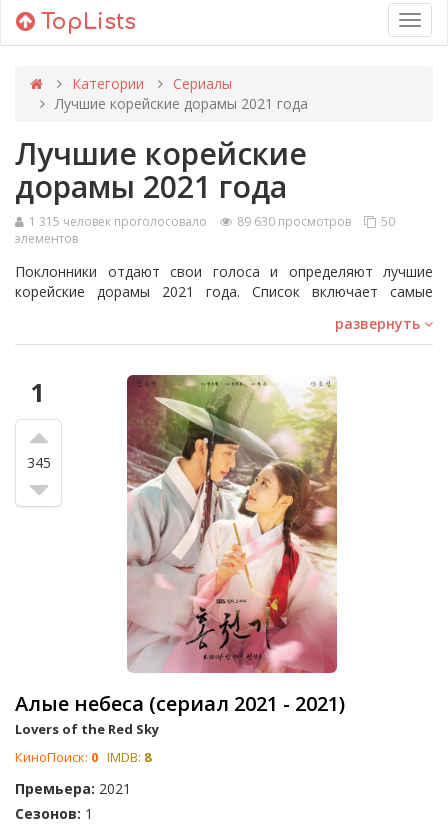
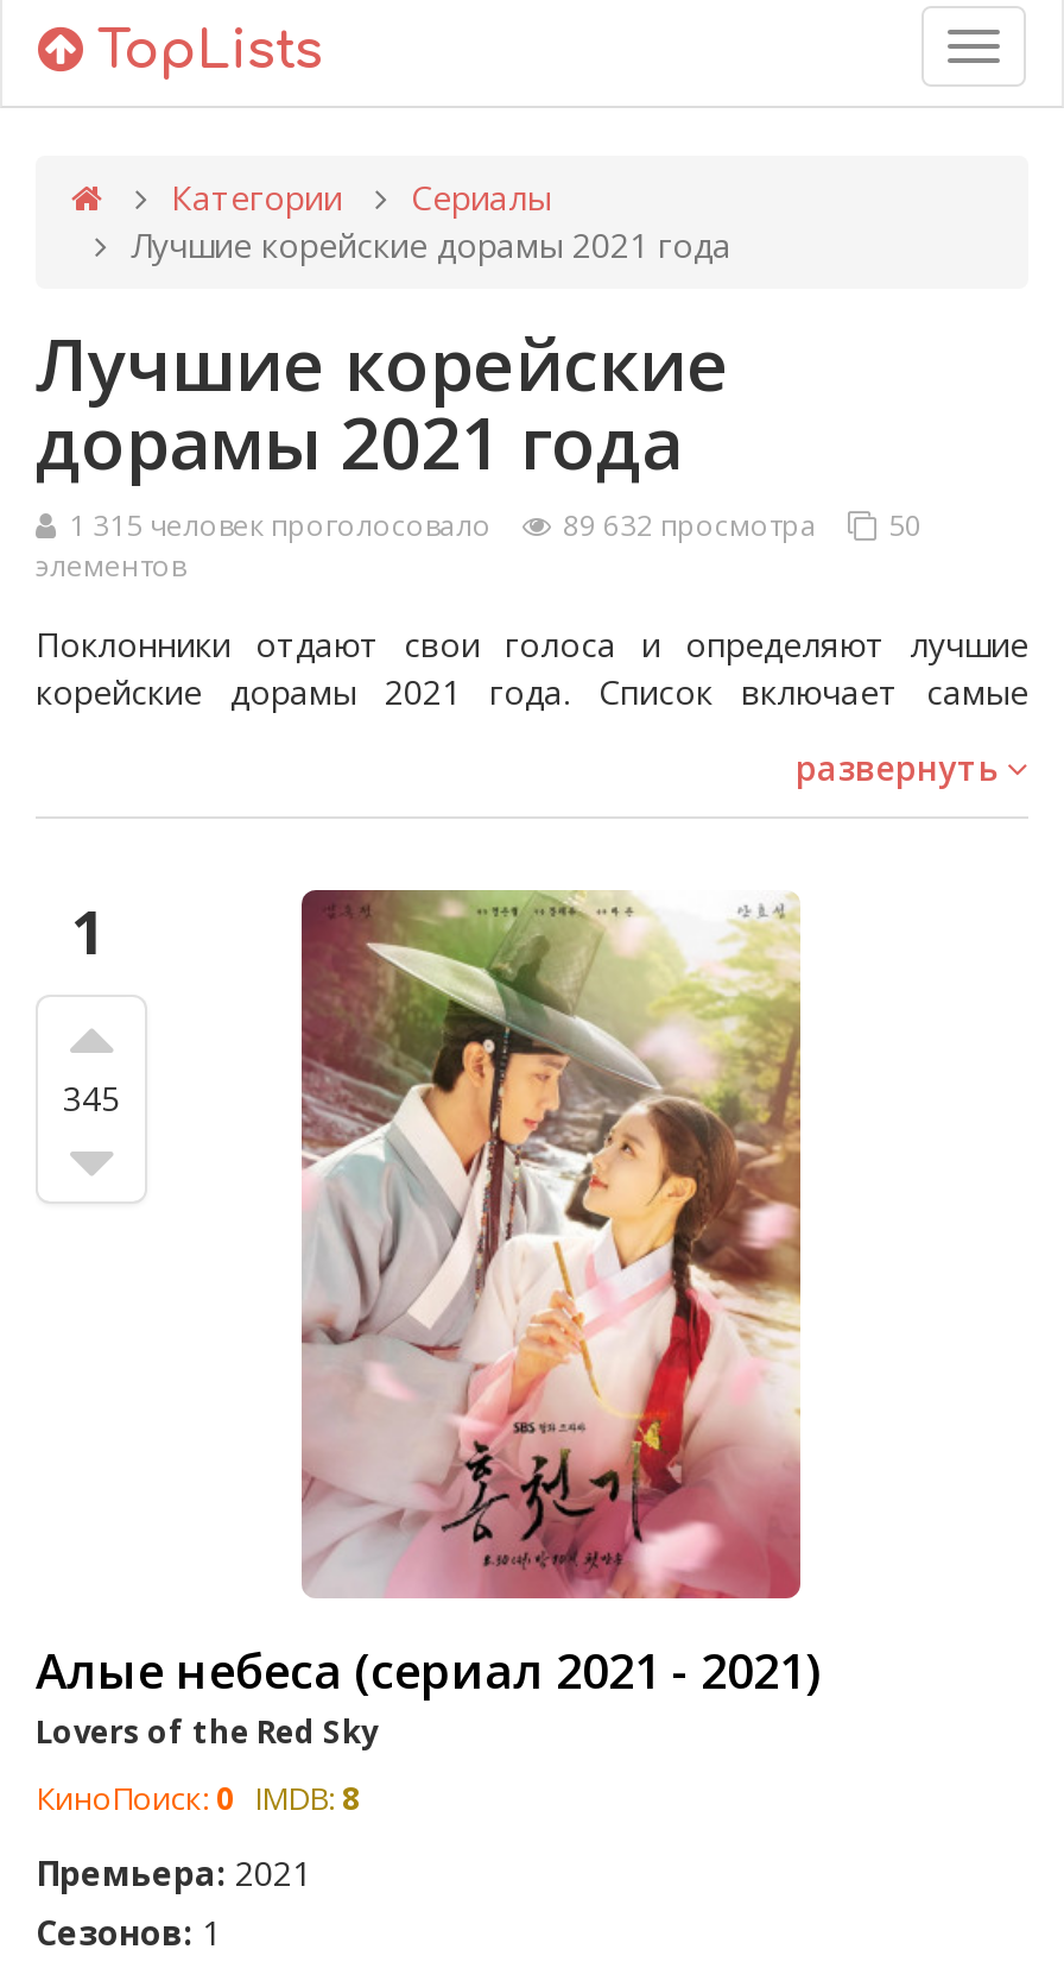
- 1 315 человек проголосовало 89 630 просмотров 50
+ 1 315 человек проголосовало 89 632 просмотра 50
